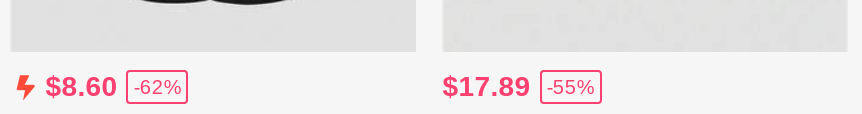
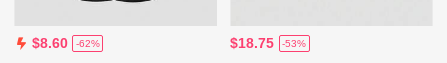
- $17.89
+ $18.75

- -55%
+ -53%
